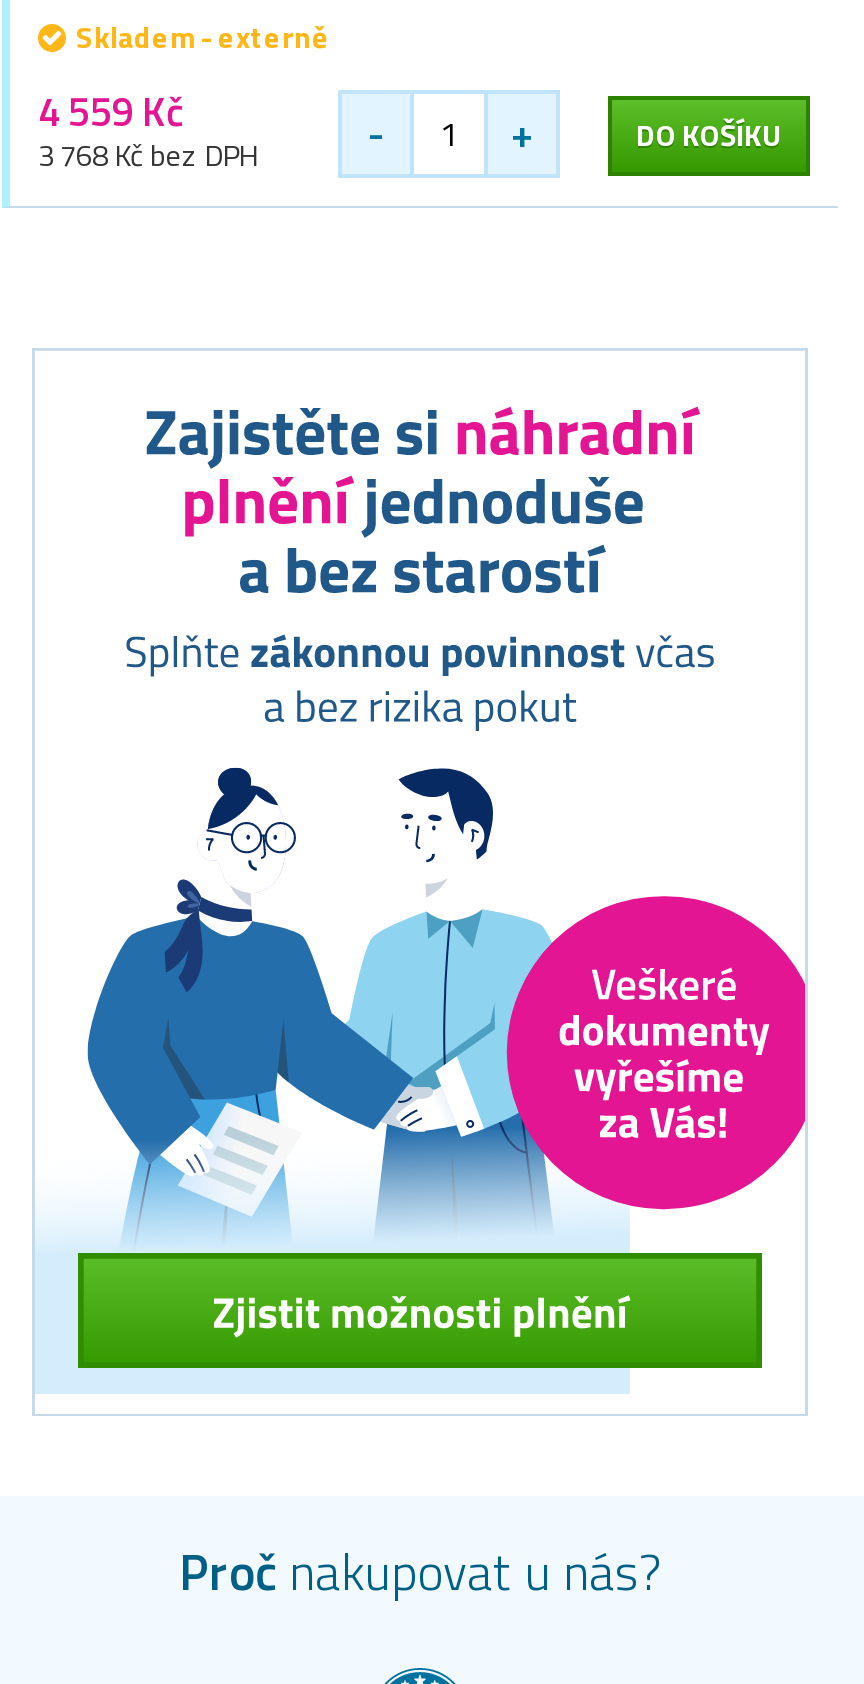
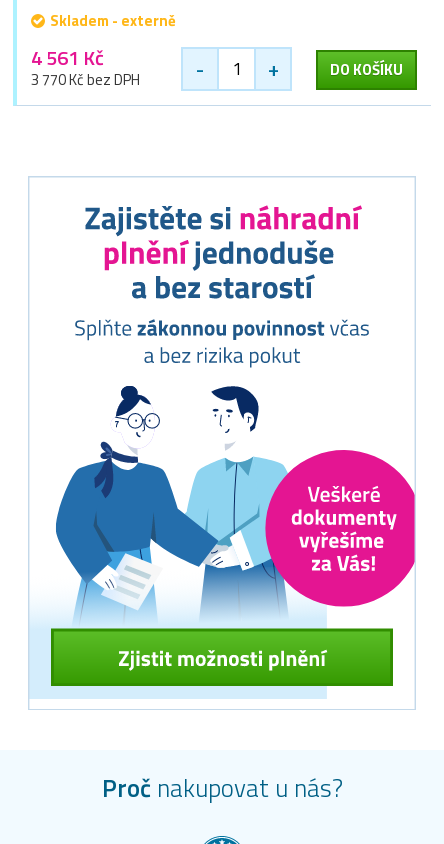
- 4 559 Kč
+ 4 561 Kč

- 3 768 Kč bez DPH
+ 3 770 Kč bez DPH
